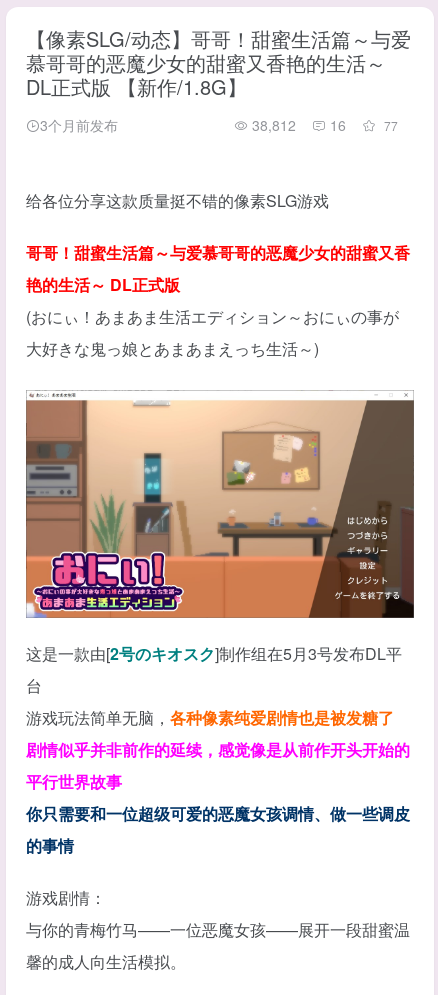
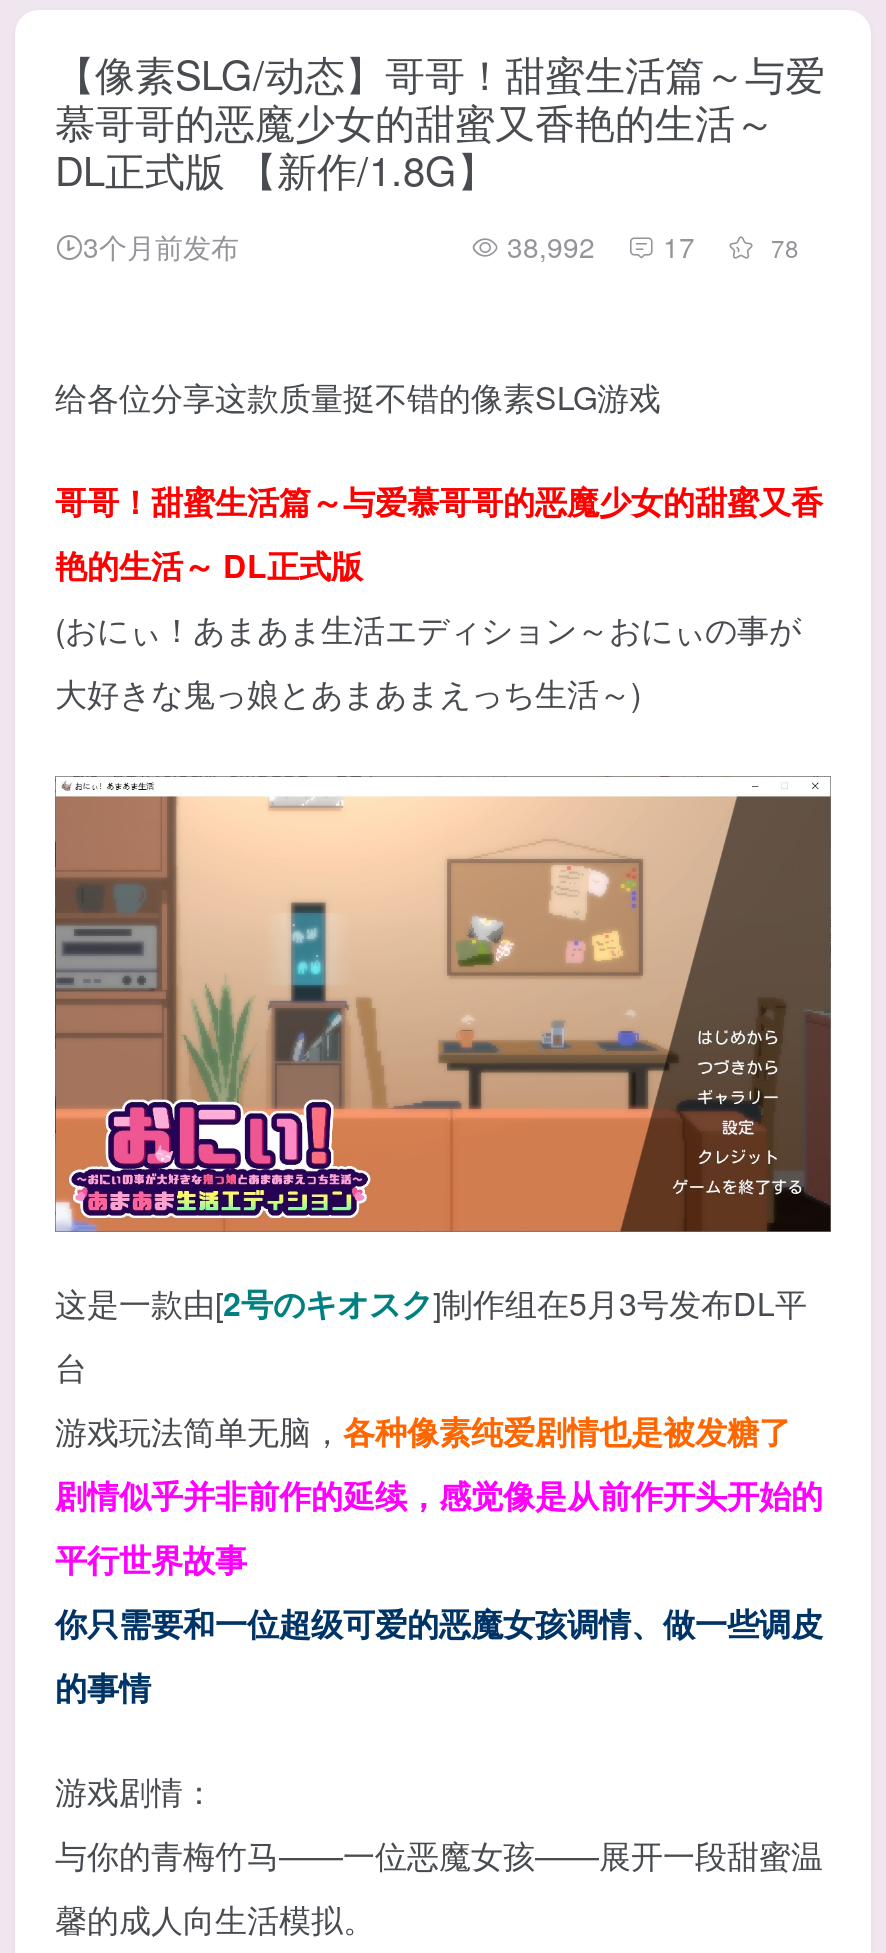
- 38,812
+ 38,992

- 16
+ 17

- 77
+ 78
